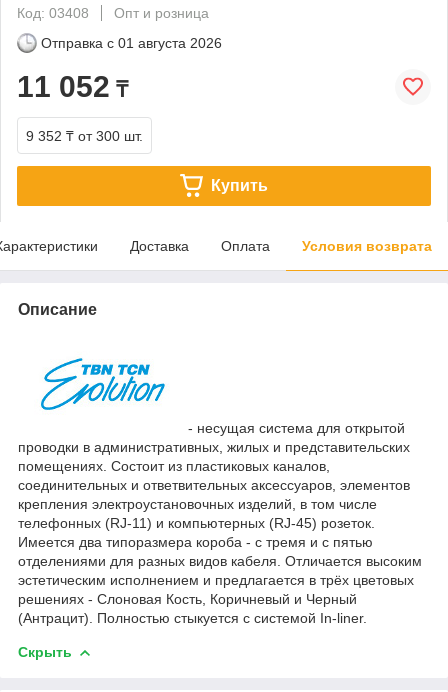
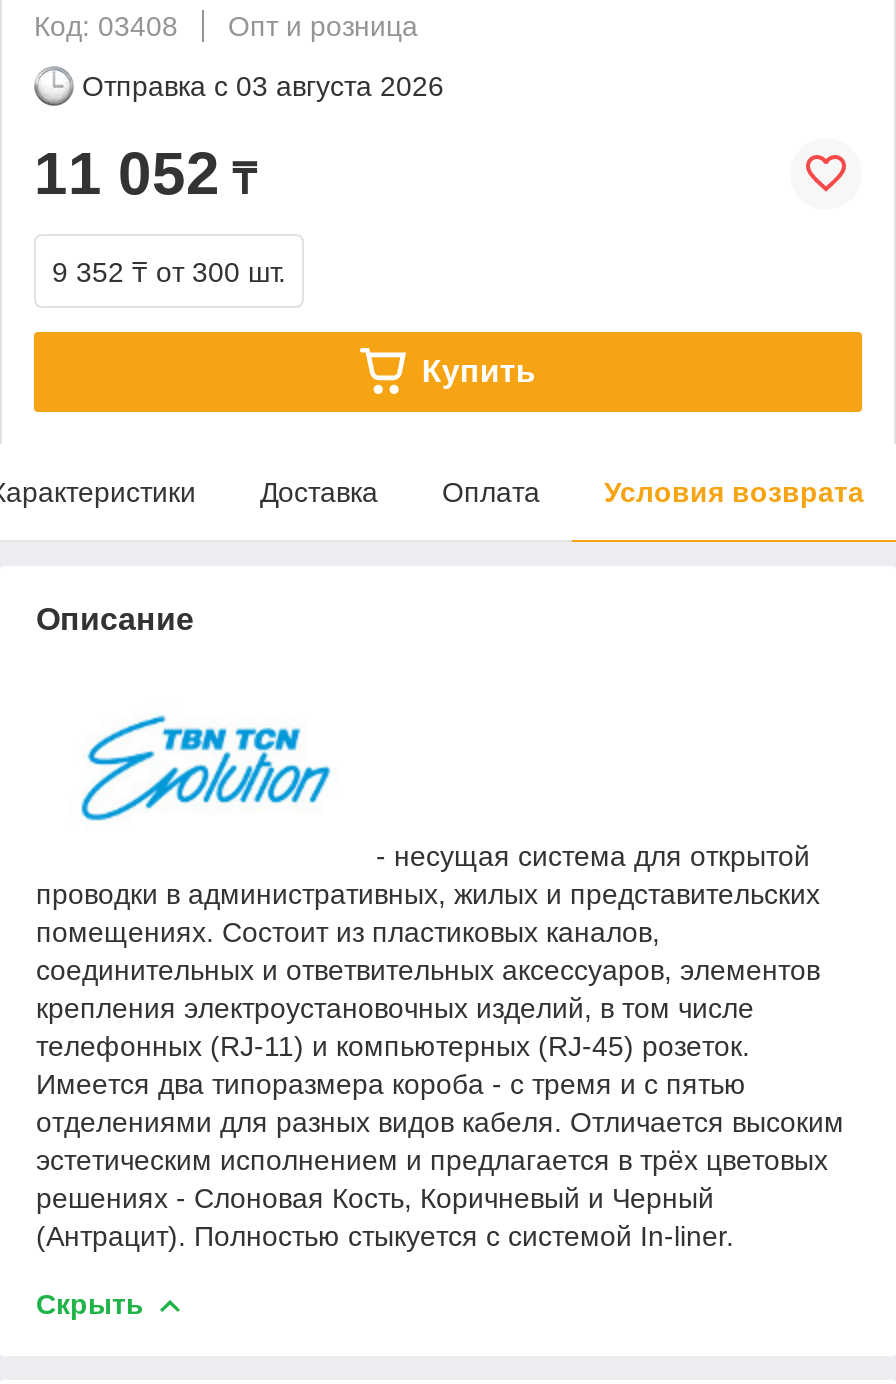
- Отправка с 01 августа 2026
+ Отправка с 03 августа 2026
